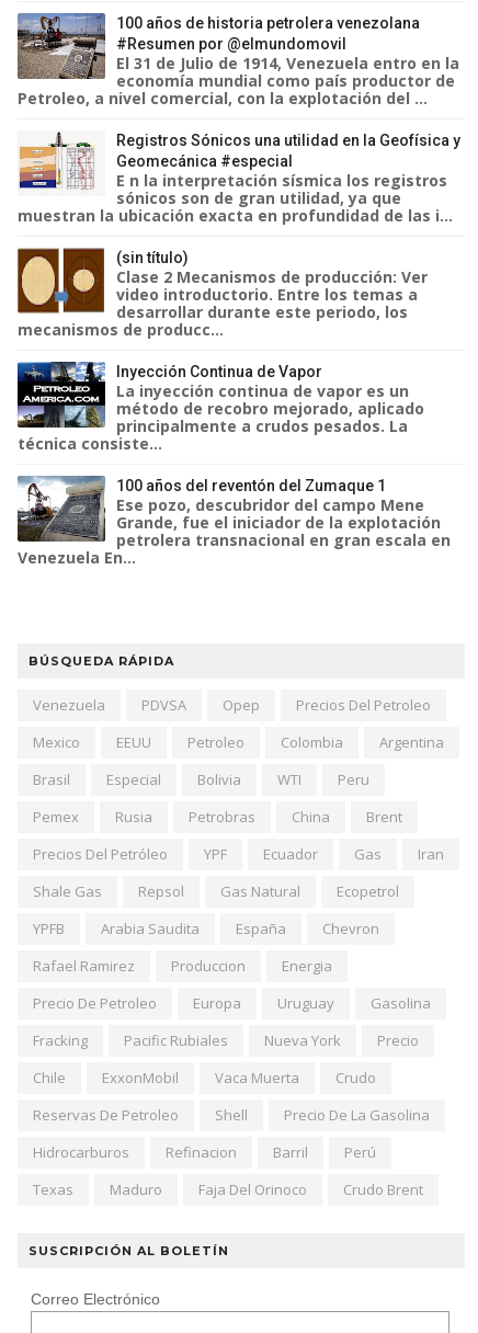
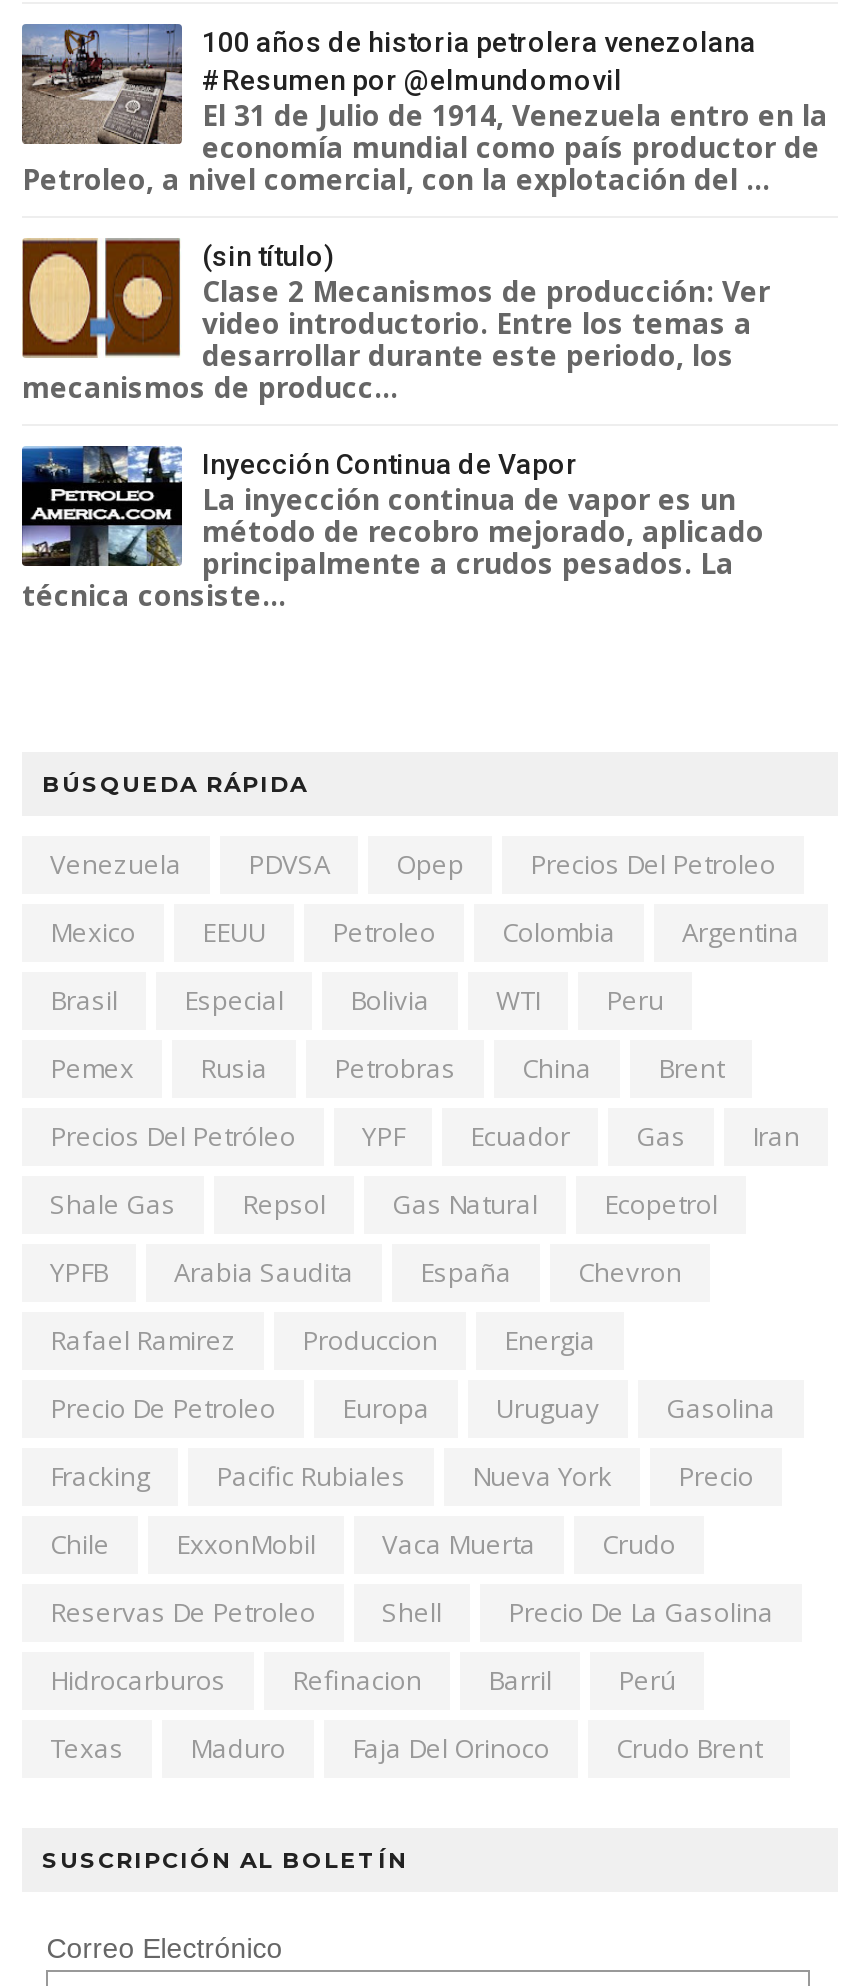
- [image]
- Registros Sónicos una utilidad en la Geofísica y
- Geomecánica #especial
- E n la interpretación sísmica los registros
- sónicos son de gran utilidad, ya que
- muestran la ubicación exacta en profundidad de las i...

- [image]
- 100 años del reventón del Zumaque 1
- Ese pozo, descubridor del campo Mene
- Grande, fue el iniciador de la explotación
- petrolera transnacional en gran escala en
- Venezuela En...
